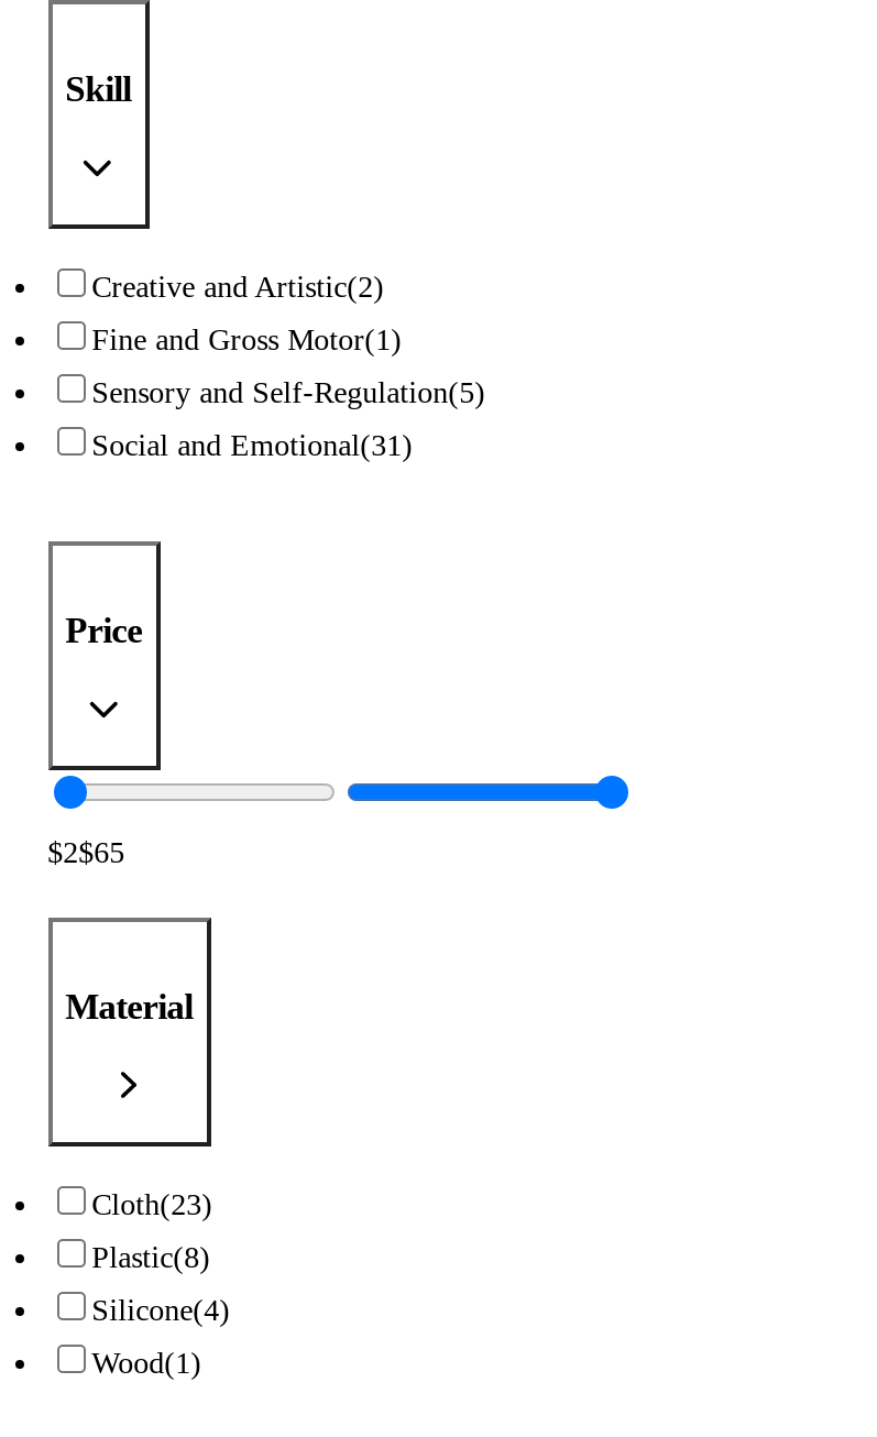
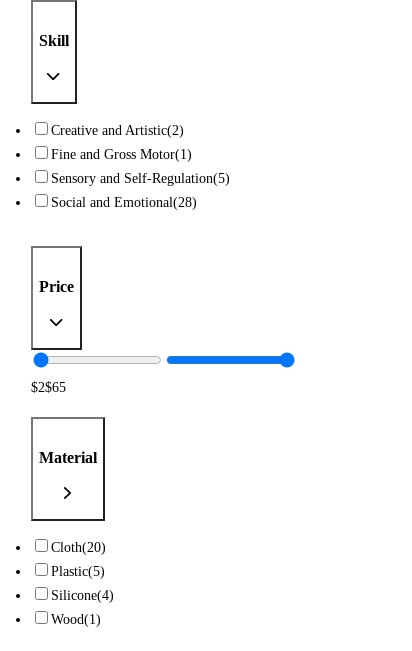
- Social and Emotional(31)
+ Social and Emotional(28)

- Cloth(23)
+ Cloth(20)

- Plastic(8)
+ Plastic(5)
